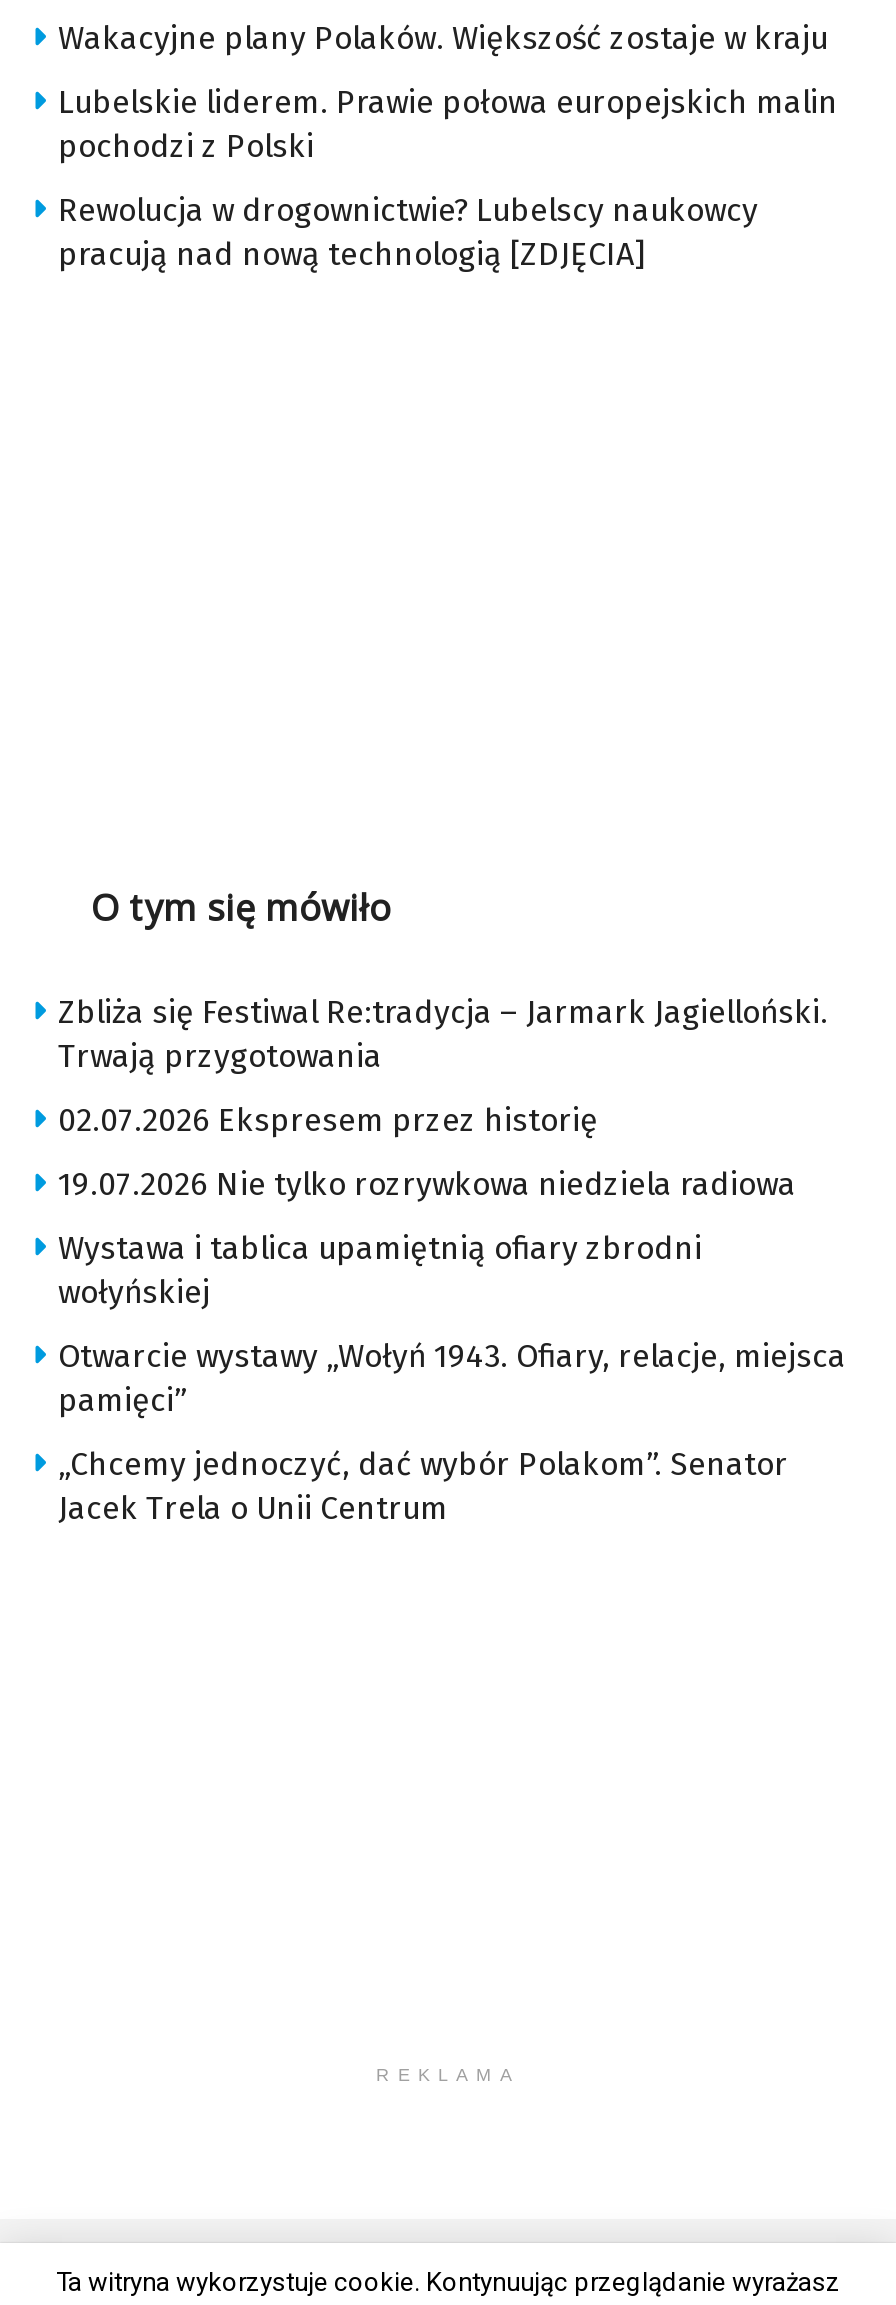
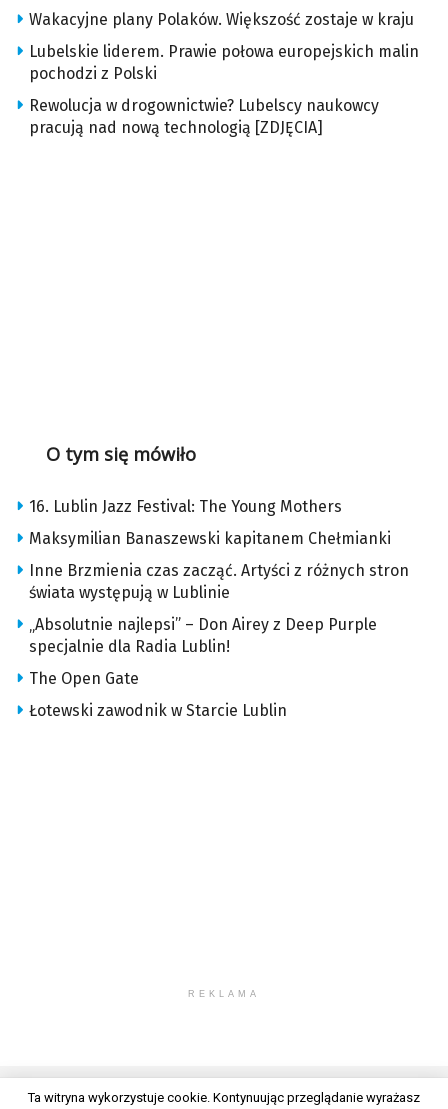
- Zbliża się Festiwal Re:tradycja – Jarmark Jagielloński.
- Trwają przygotowania
+ 16. Lublin Jazz Festival: The Young Mothers

- 02.07.2026 Ekspresem przez historię
+ Maksymilian Banaszewski kapitanem Chełmianki

- 19.07.2026 Nie tylko rozrywkowa niedziela radiowa
+ Inne Brzmienia czas zacząć. Artyści z różnych stron
+ świata występują w Lublinie

- Wystawa i tablica upamiętnią ofiary zbrodni
- wołyńskiej
+ „Absolutnie najlepsi” – Don Airey z Deep Purple
+ specjalnie dla Radia Lublin!

- Otwarcie wystawy „Wołyń 1943. Ofiary, relacje, miejsca
- pamięci”
+ The Open Gate

- „Chcemy jednoczyć, dać wybór Polakom”. Senator
- Jacek Trela o Unii Centrum
+ Łotewski zawodnik w Starcie Lublin
